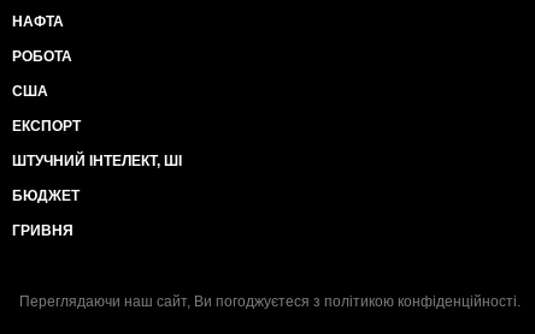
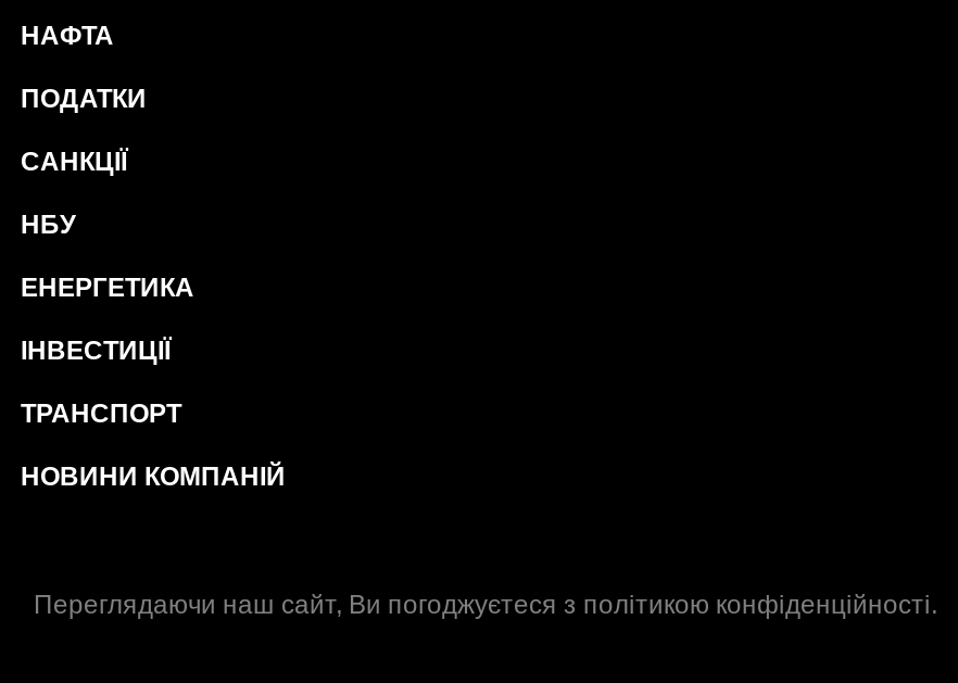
- РОБОТА
- США
- ЕКСПОРТ
- ШТУЧНИЙ ІНТЕЛЕКТ, ШІ
- БЮДЖЕТ
- ГРИВНЯ
+ ПОДАТКИ
+ САНКЦІЇ
+ НБУ
+ ЕНЕРГЕТИКА
+ ІНВЕСТИЦІЇ
+ ТРАНСПОРТ
+ НОВИНИ КОМПАНІЙ
